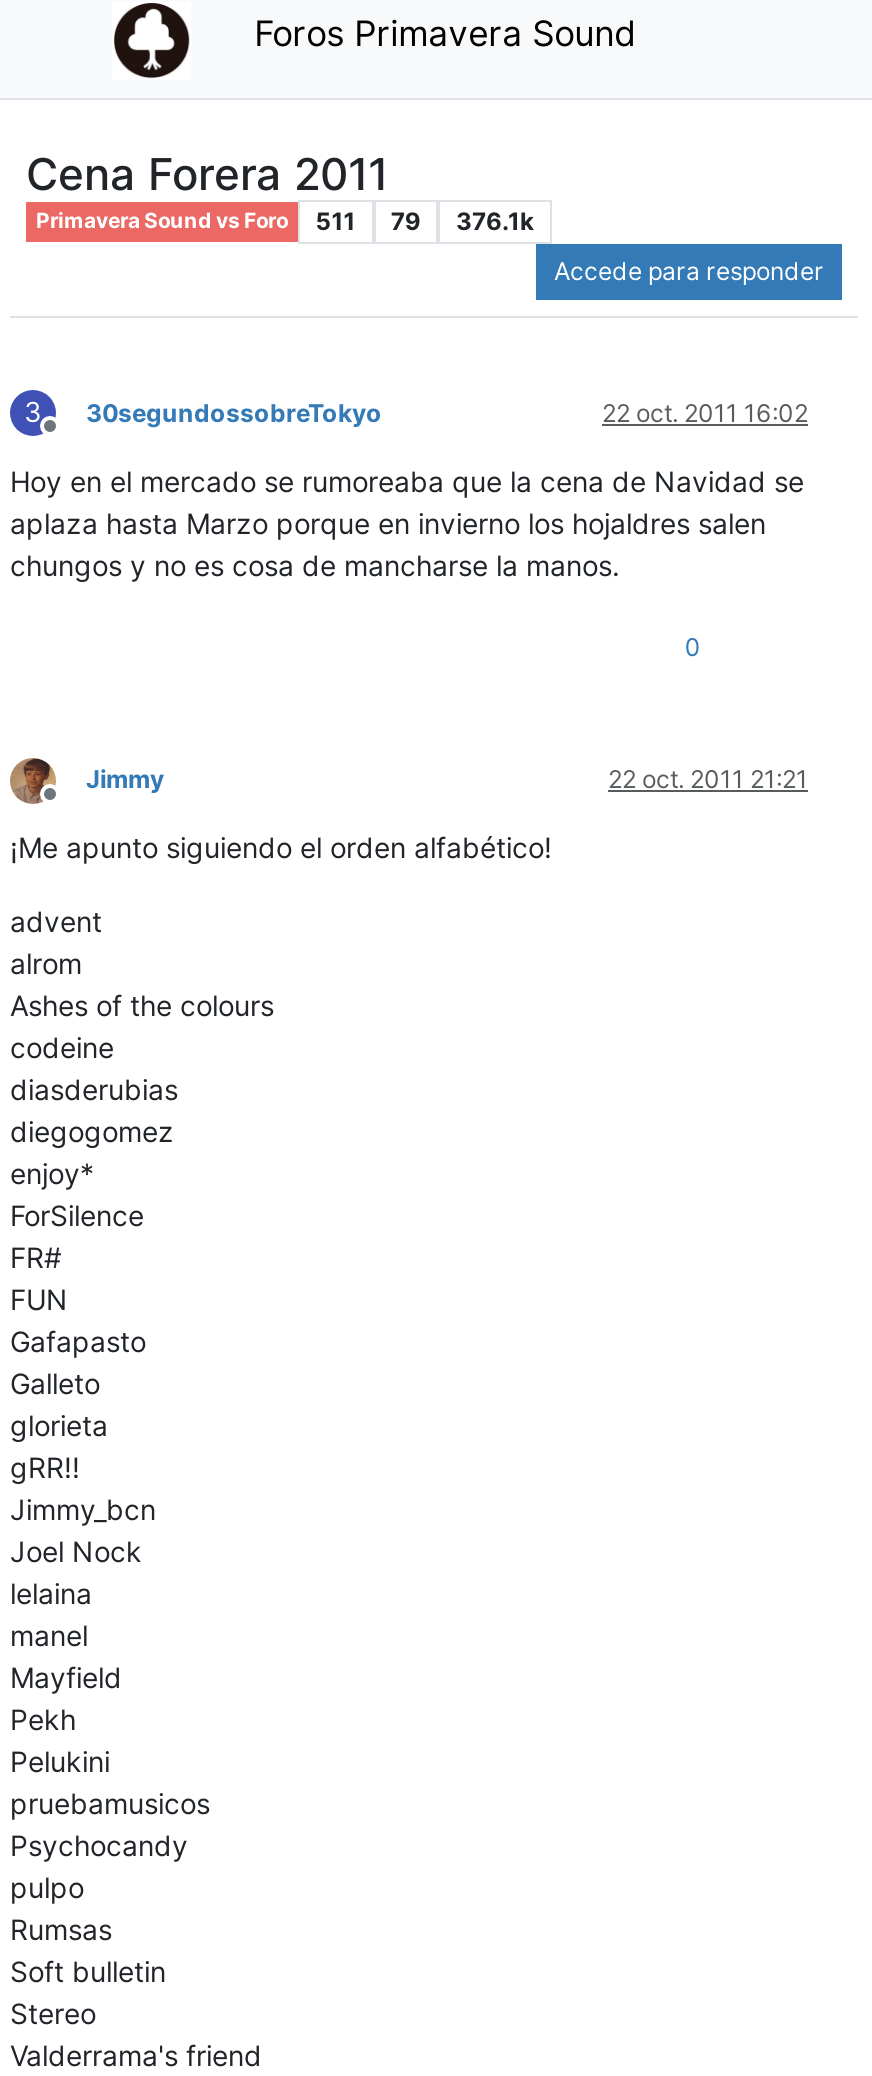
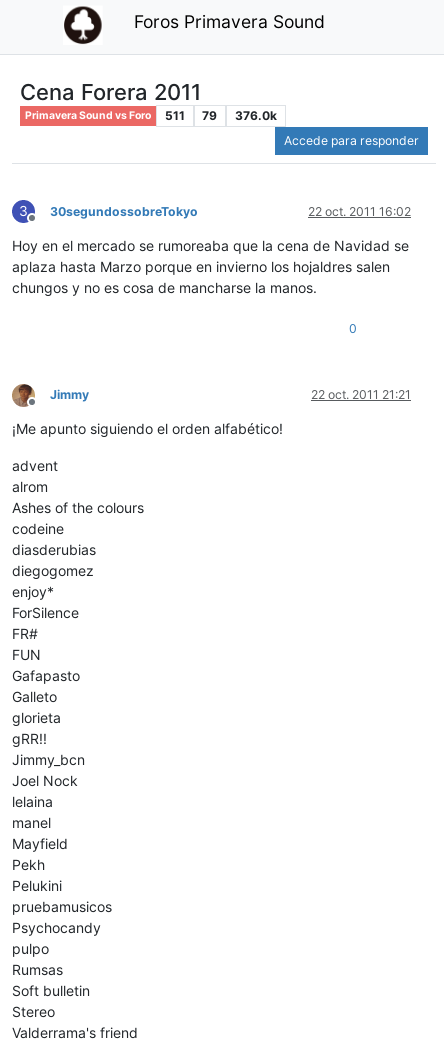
- Primavera Sound vs Foro 511 79 376.1k
+ Primavera Sound vs Foro 511 79 376.0k
